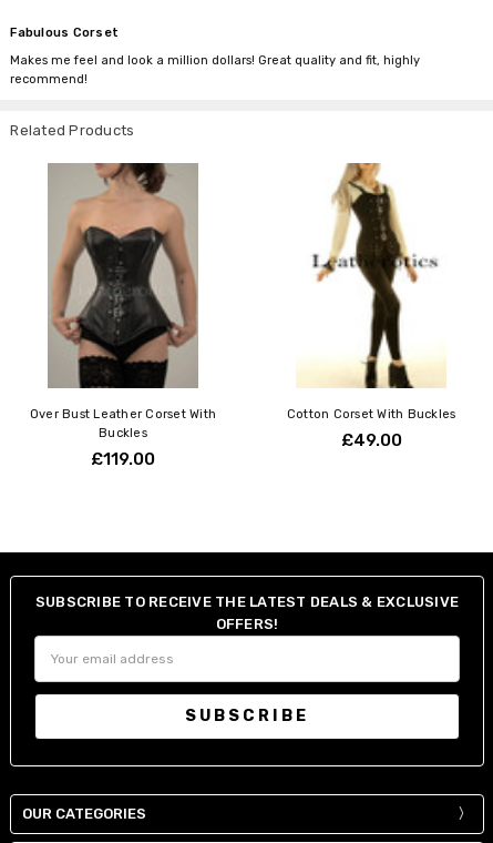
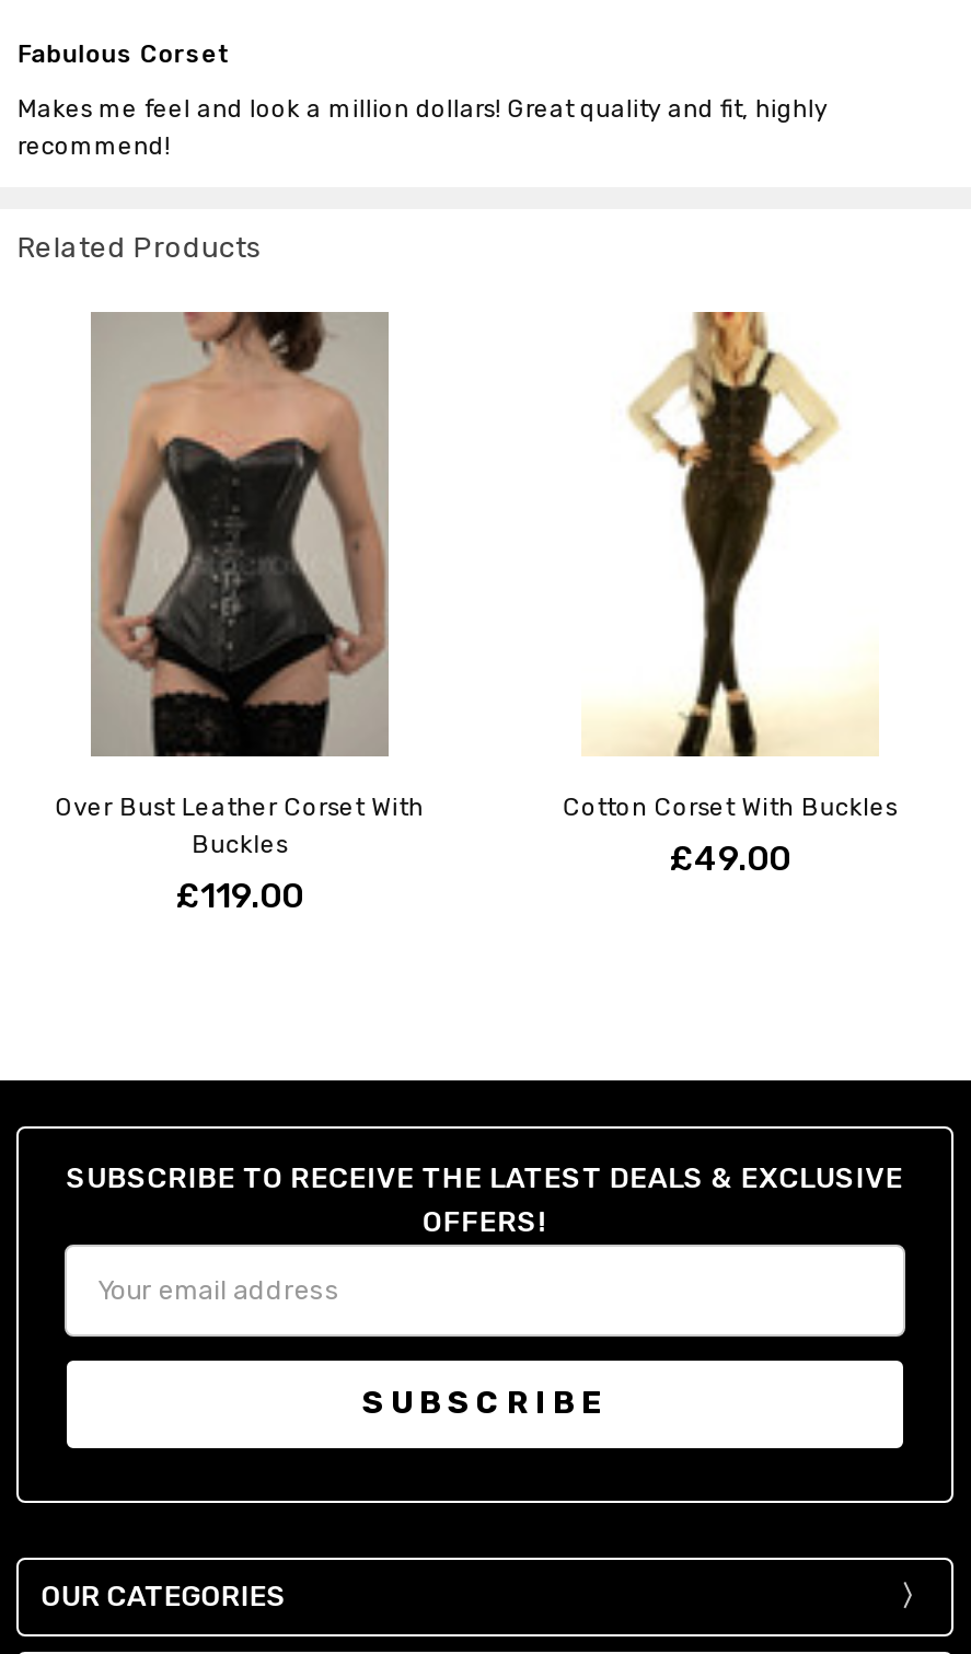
- [image]
+ [image]
